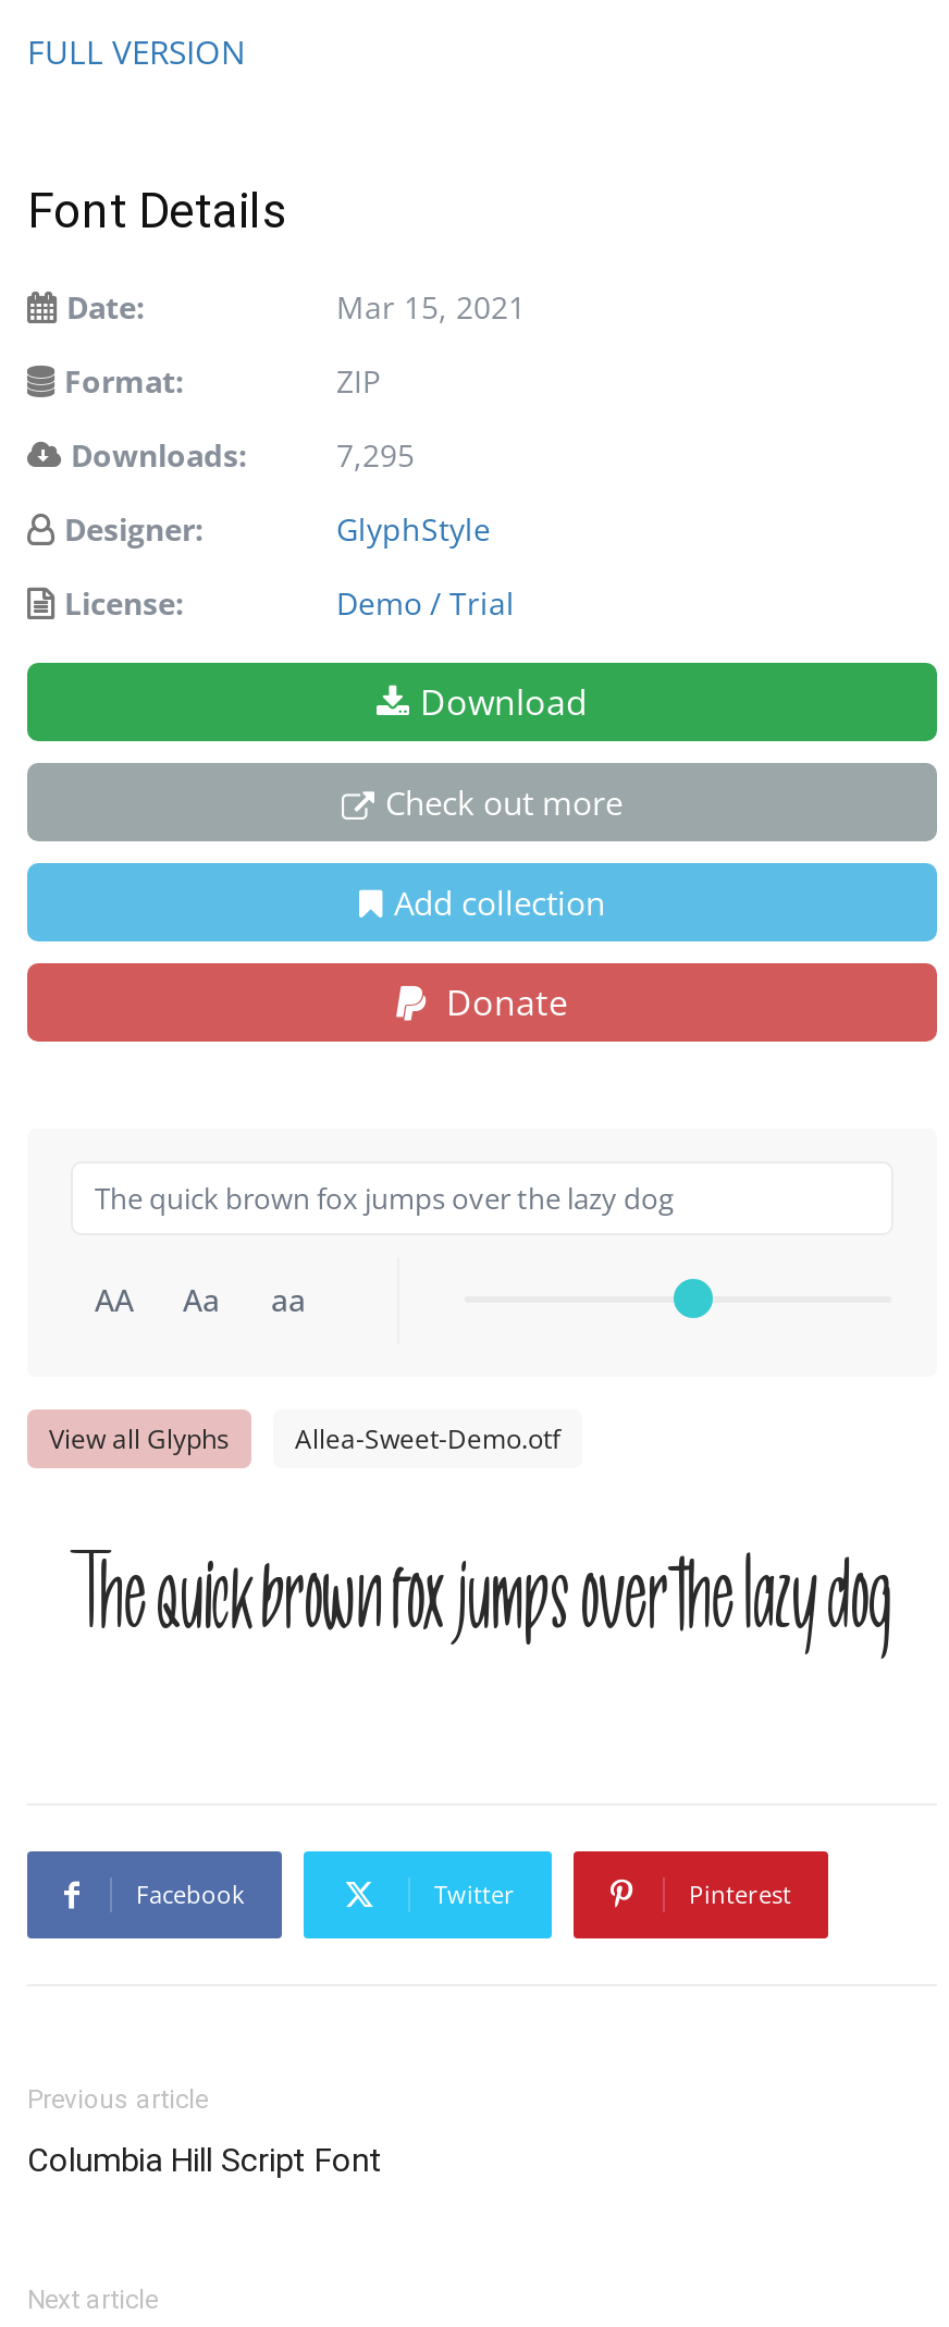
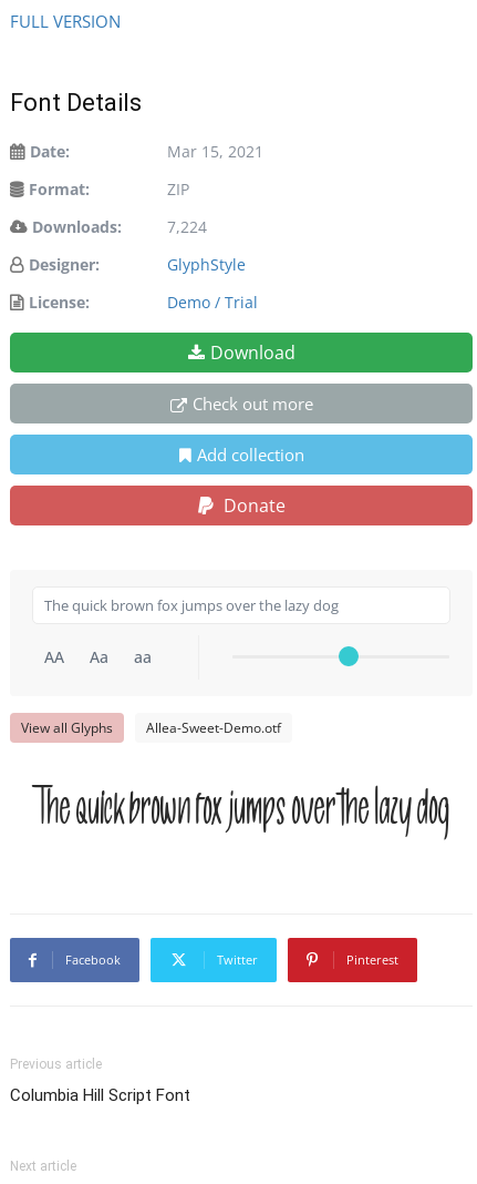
- 7,295
+ 7,224
